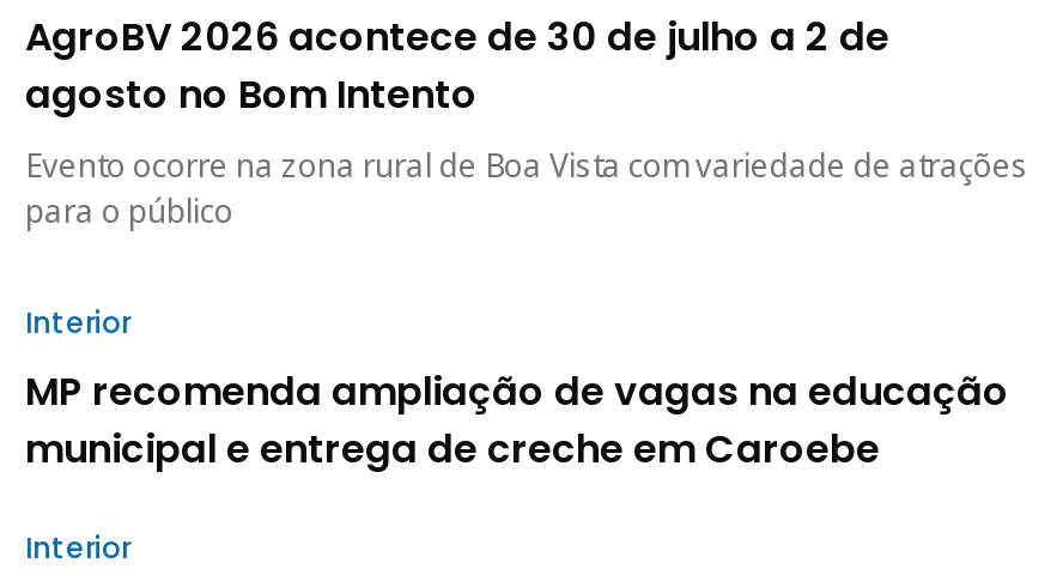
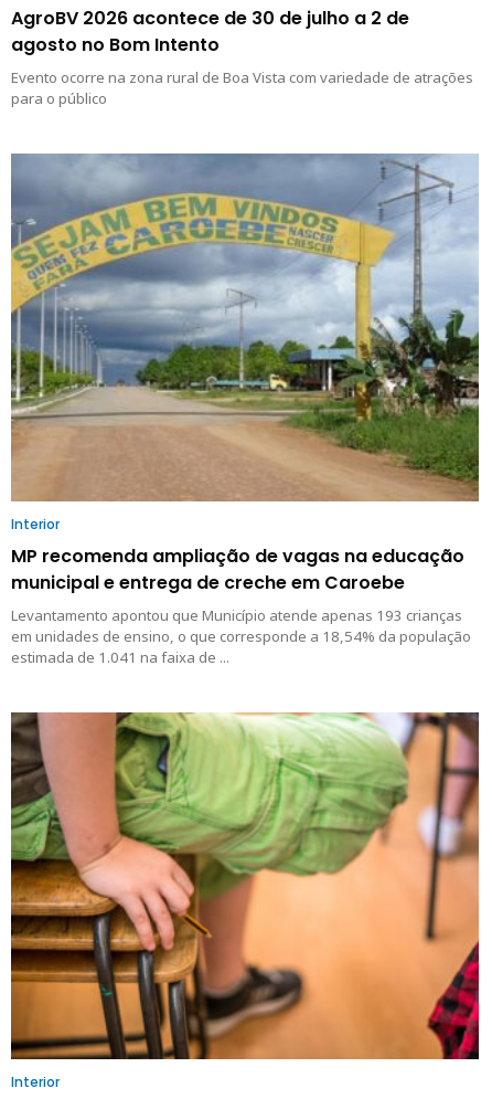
+ [image]

+ [image]

+ Levantamento apontou que Município atende apenas 193 crianças
+ em unidades de ensino, o que corresponde a 18,54% da população
+ estimada de 1.041 na faixa de ...
